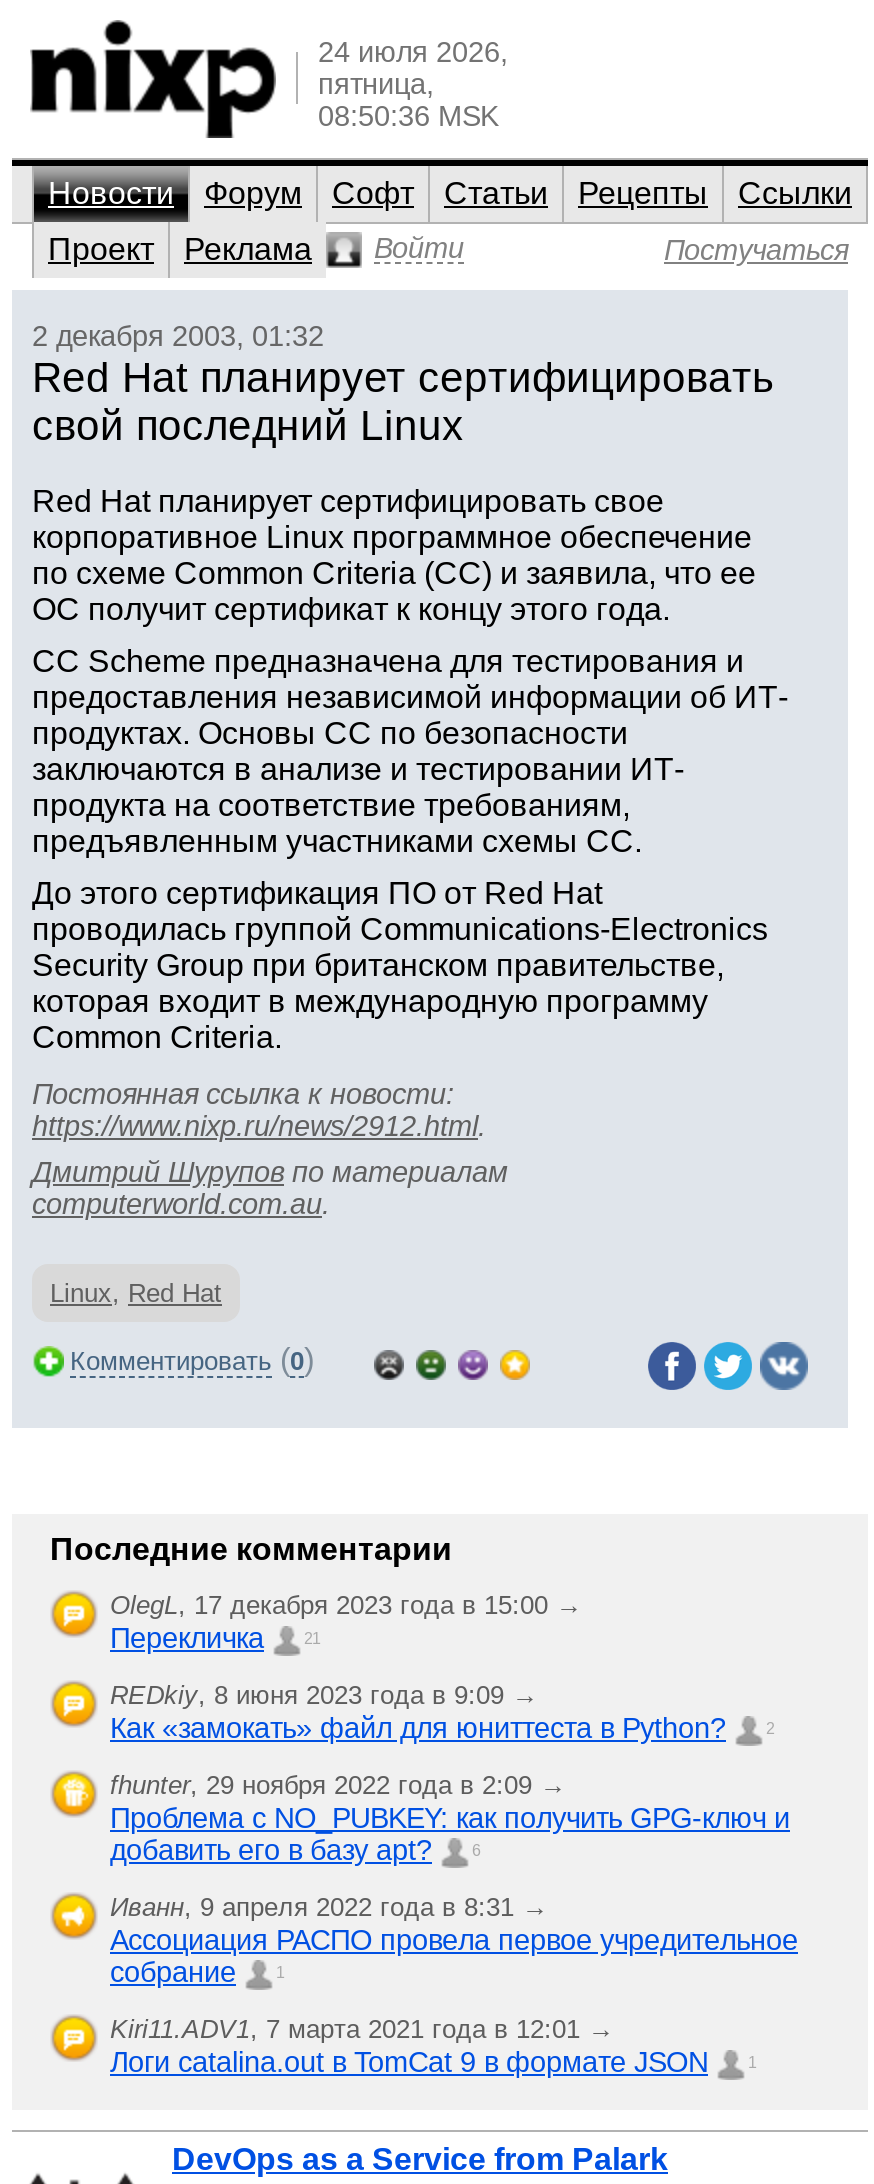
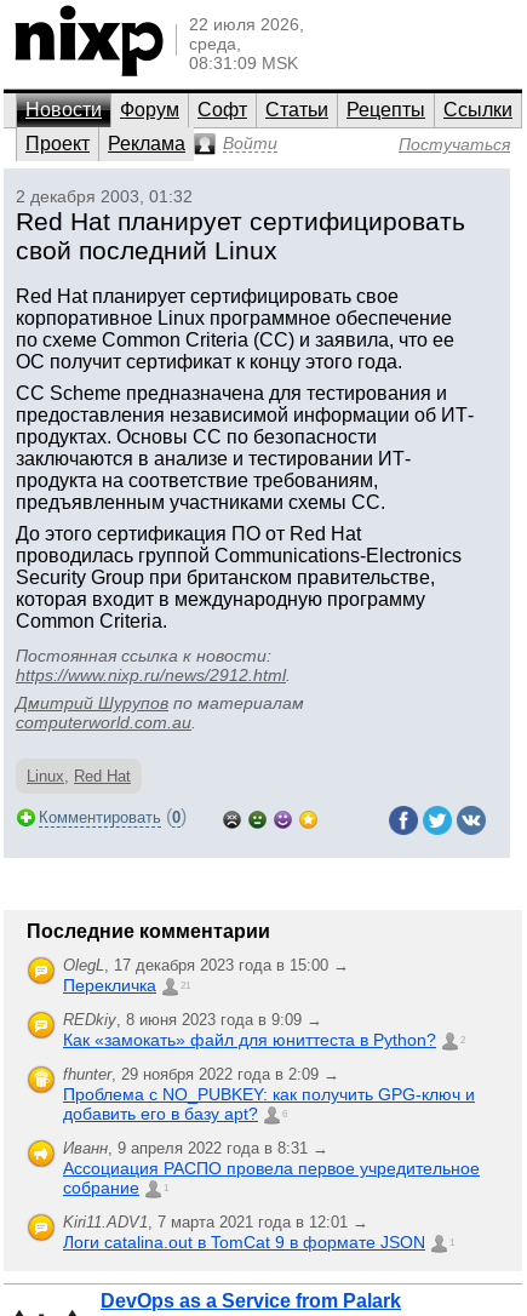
- 24 июля 2026,
- пятница,
- 08:50:36 MSK
+ 22 июля 2026,
+ среда,
+ 08:31:09 MSK
